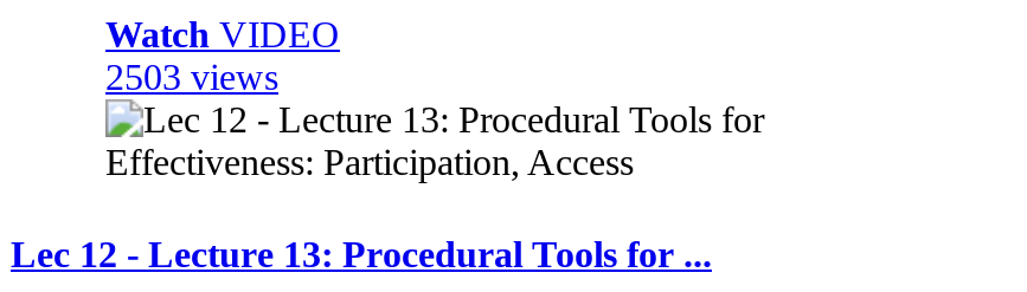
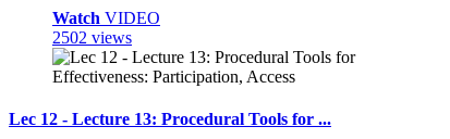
- 2503 views
+ 2502 views
